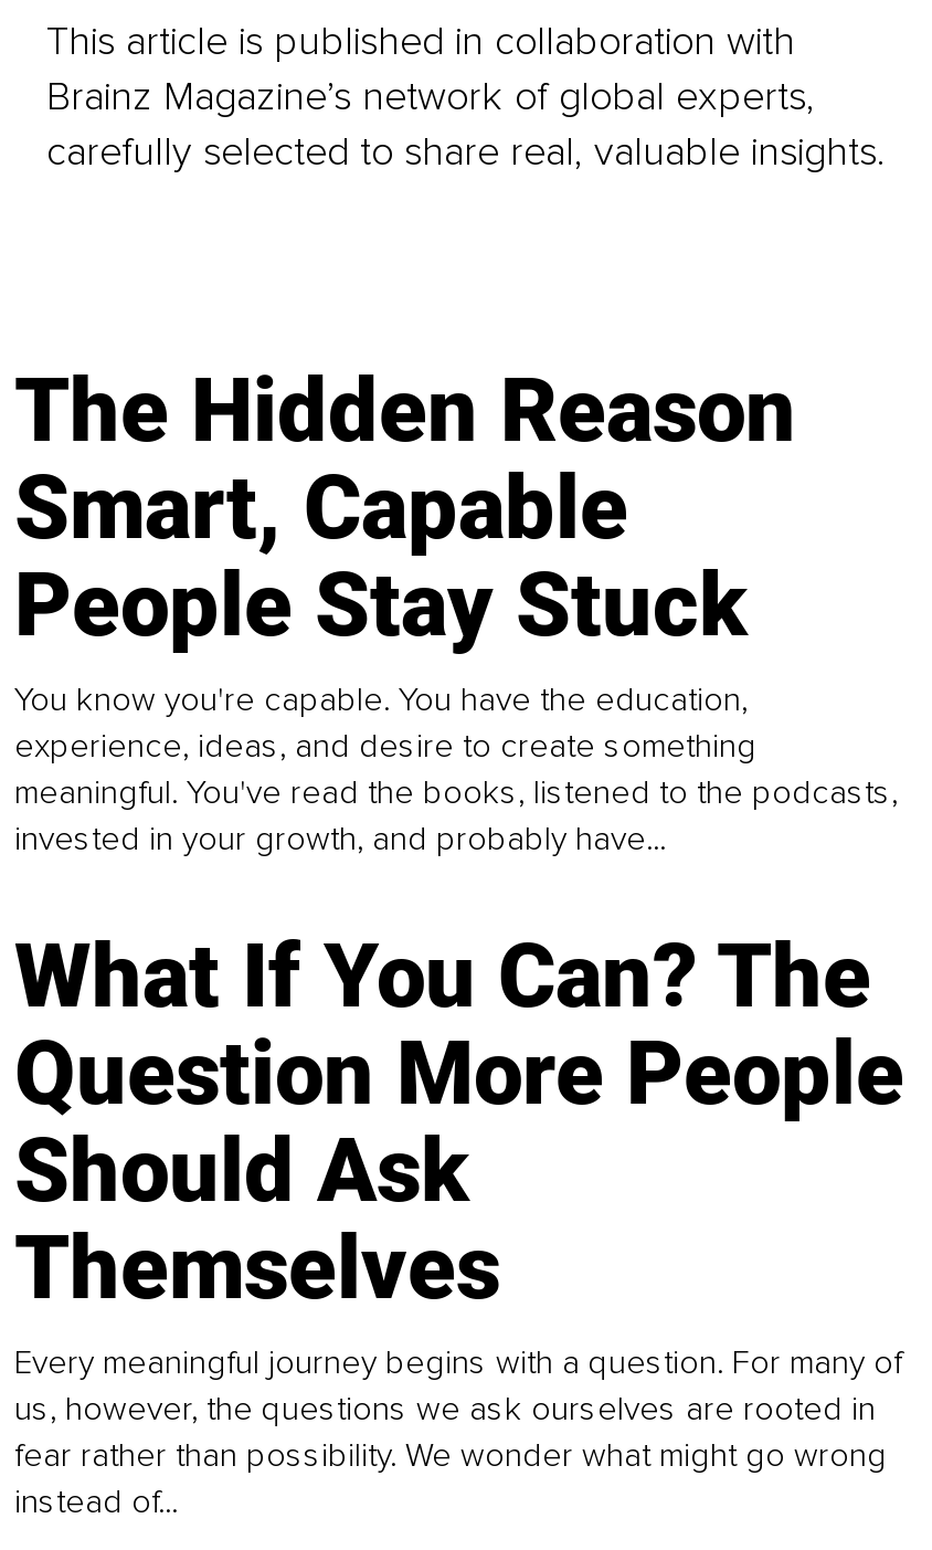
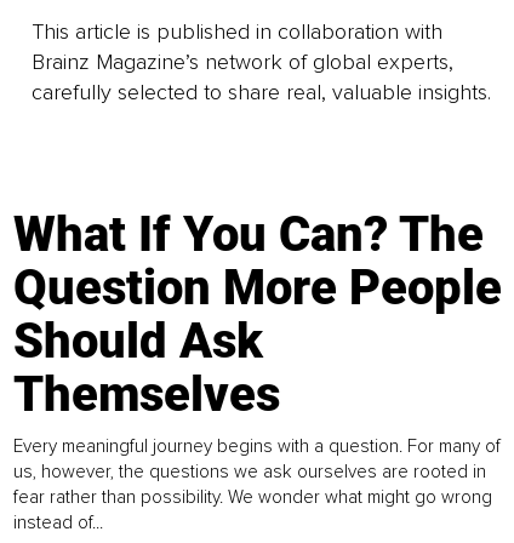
- The Hidden Reason
- Smart, Capable
- People Stay Stuck
- You know you're capable. You have the education,
- experience, ideas, and desire to create something
- meaningful. You've read the books, listened to the podcasts,
- invested in your growth, and probably have...
